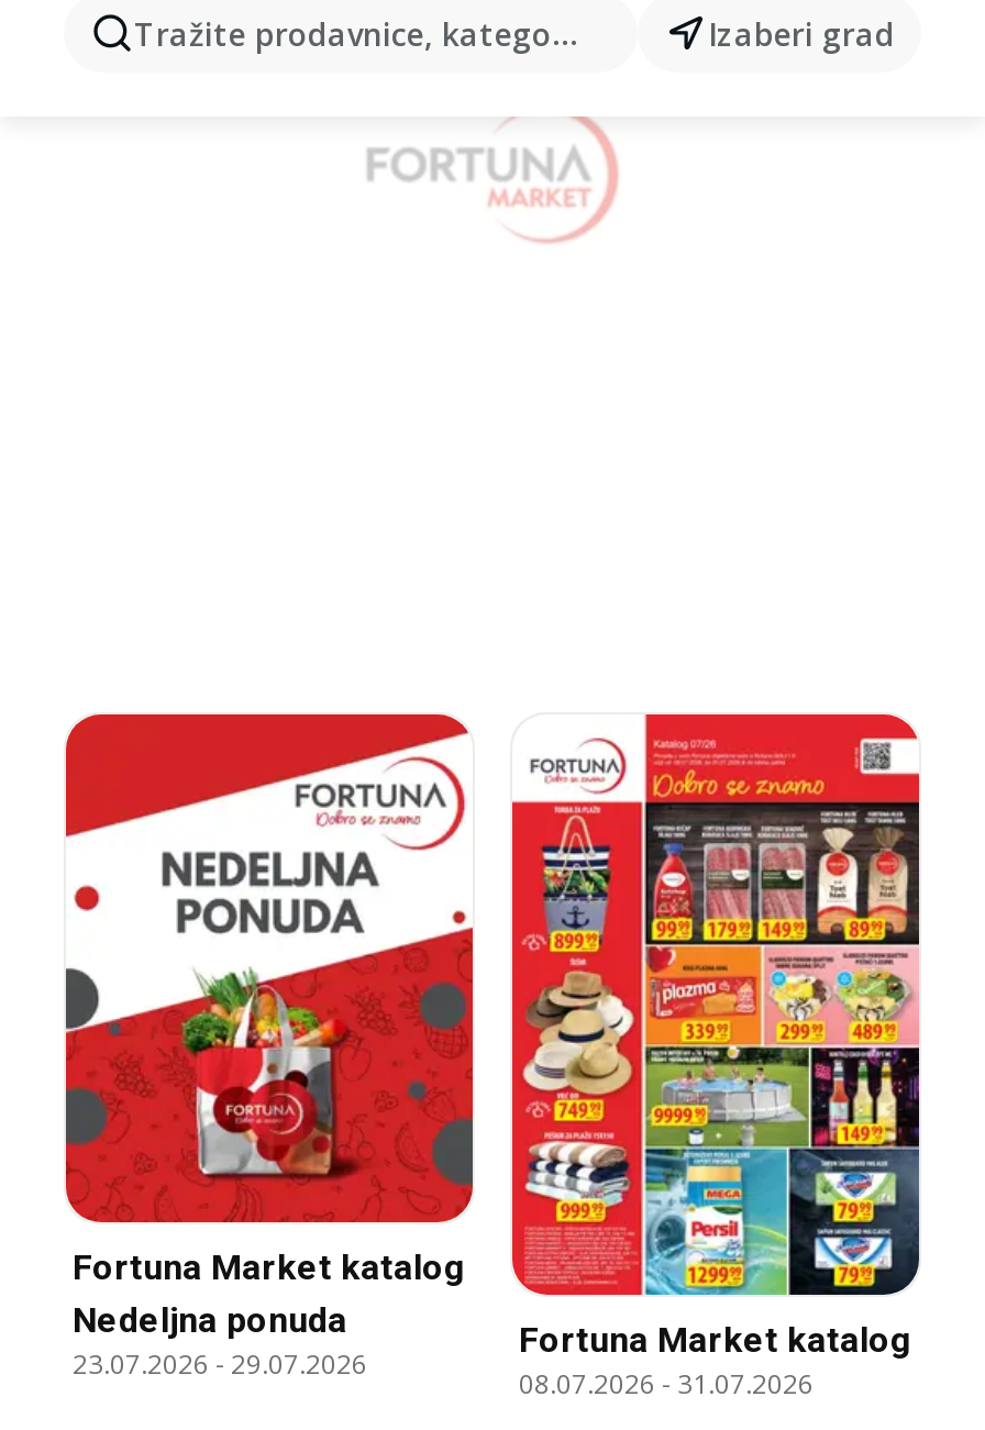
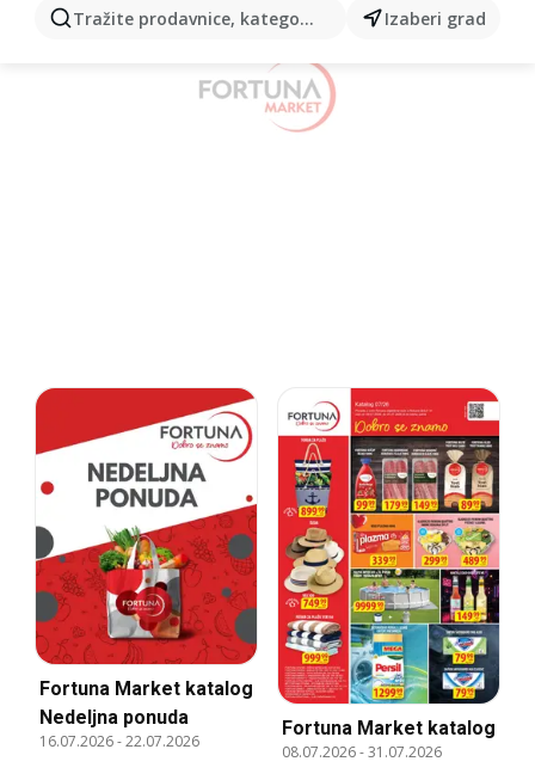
- 23.07.2026 - 29.07.2026
+ 16.07.2026 - 22.07.2026
